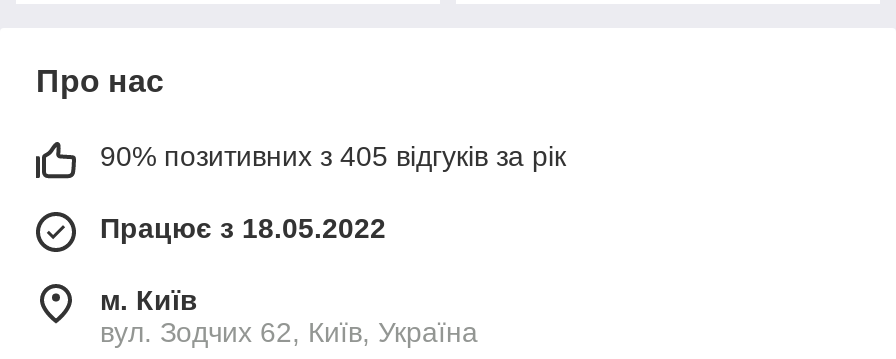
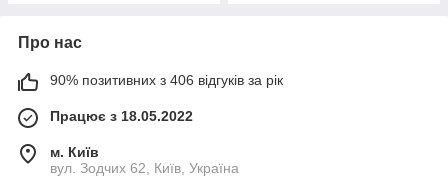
- 90% позитивних з 405 відгуків за рік
+ 90% позитивних з 406 відгуків за рік
